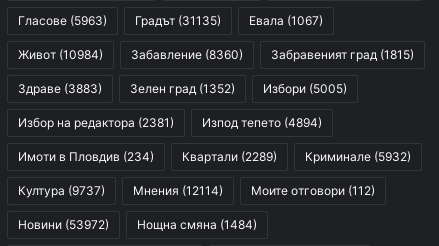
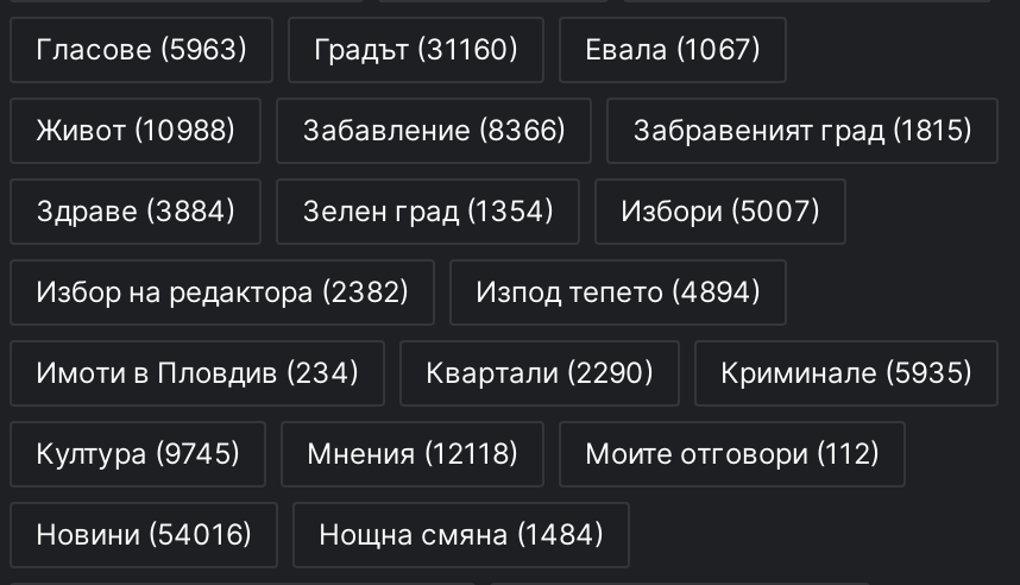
- Гласове (5963) Градът (31135) Евала (1067)
+ Гласове (5963) Градът (31160) Евала (1067)

- Живот (10984)
+ Живот (10988)

- Забавление (8360)
+ Забавление (8366)

- Здраве (3883)
+ Здраве (3884)

- Зелен град (1352)
+ Зелен град (1354)

- Избори (5005)
+ Избори (5007)

- Избор на редактора (2381)
+ Избор на редактора (2382)

- Квартали (2289)
+ Квартали (2290)

- Криминале (5932)
+ Криминале (5935)

- Култура (9737)
+ Култура (9745)

- Мнения (12114)
+ Мнения (12118)

- Новини (53972) Нощна смяна (1484)
+ Новини (54016) Нощна смяна (1484)
